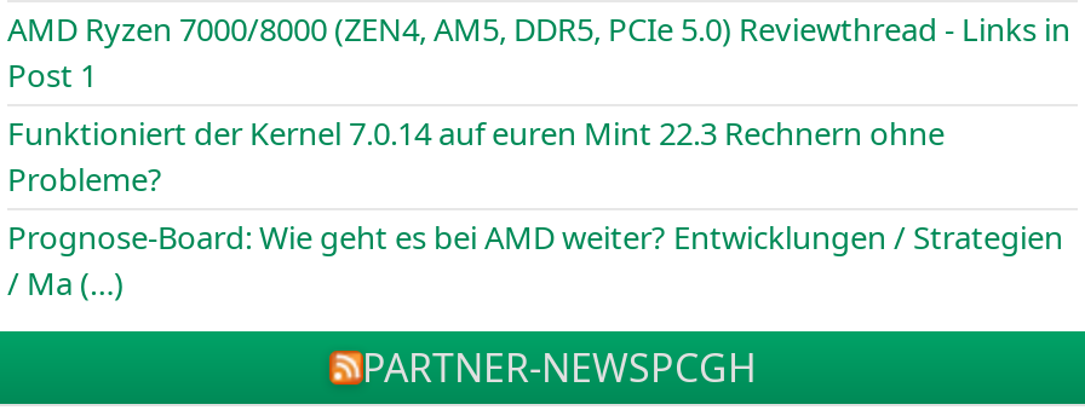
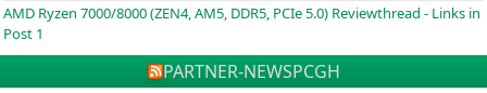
- Funktioniert der Kernel 7.0.14 auf euren Mint 22.3 Rechnern ohne
- Probleme?
- Prognose-Board: Wie geht es bei AMD weiter? Entwicklungen / Strategien
- / Ma (…)
